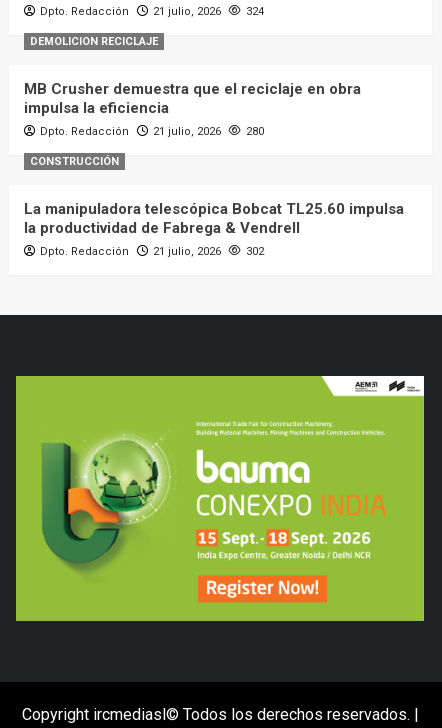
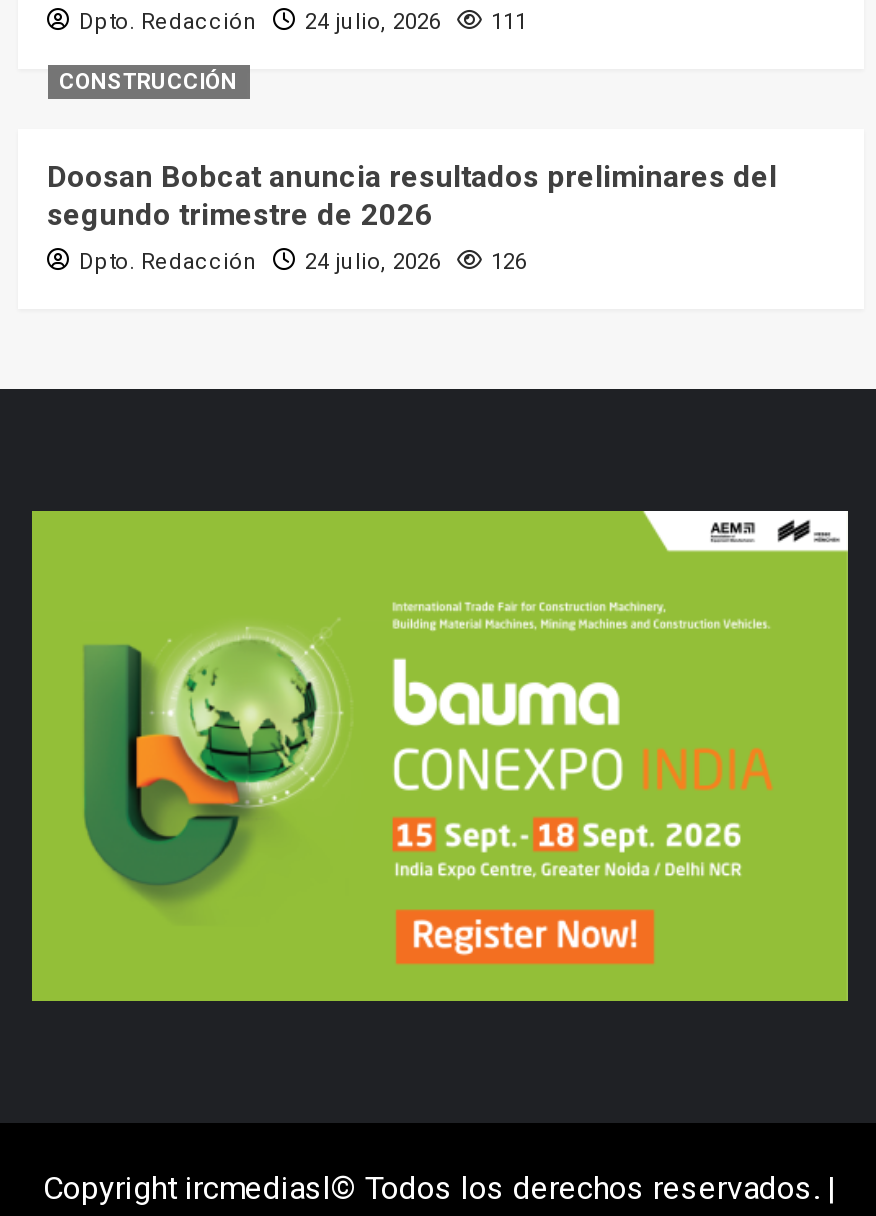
- 21 julio, 2026
- 324
+ 24 julio, 2026
+ 111

- DEMOLICION RECICLAJE

- MB Crusher demuestra que el reciclaje en obra
- impulsa la eficiencia
+ Doosan Bobcat anuncia resultados preliminares del
+ segundo trimestre de 2026

- 21 julio, 2026
- 280
- La manipuladora telescópica Bobcat TL25.60 impulsa
- la productividad de Fabrega & Vendrell
- Dpto. Redacción
- 21 julio, 2026
- 302
+ 24 julio, 2026
+ 126

moved up: CONSTRUCCIÓN
